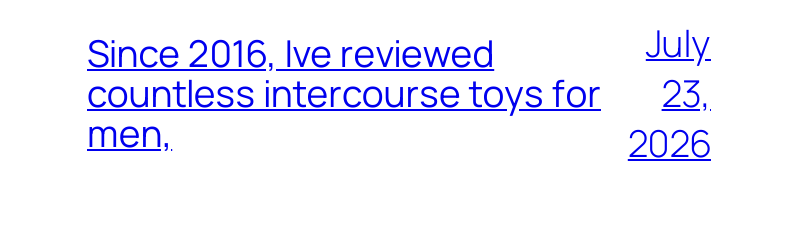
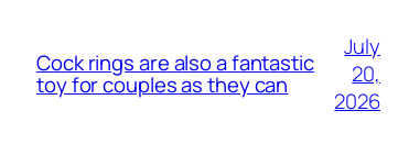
- Since 2016, Ive reviewed
- countless intercourse toys for
- men,
+ Cock rings are also a fantastic
+ toy for couples as they can

- 23,
+ 20,
